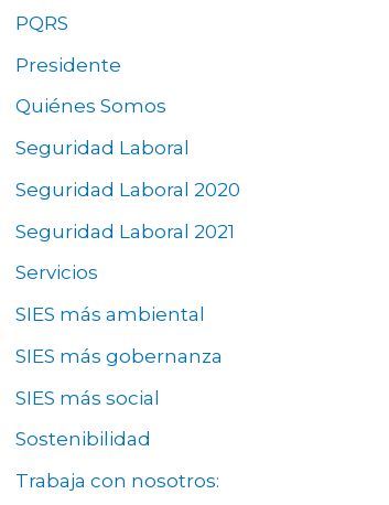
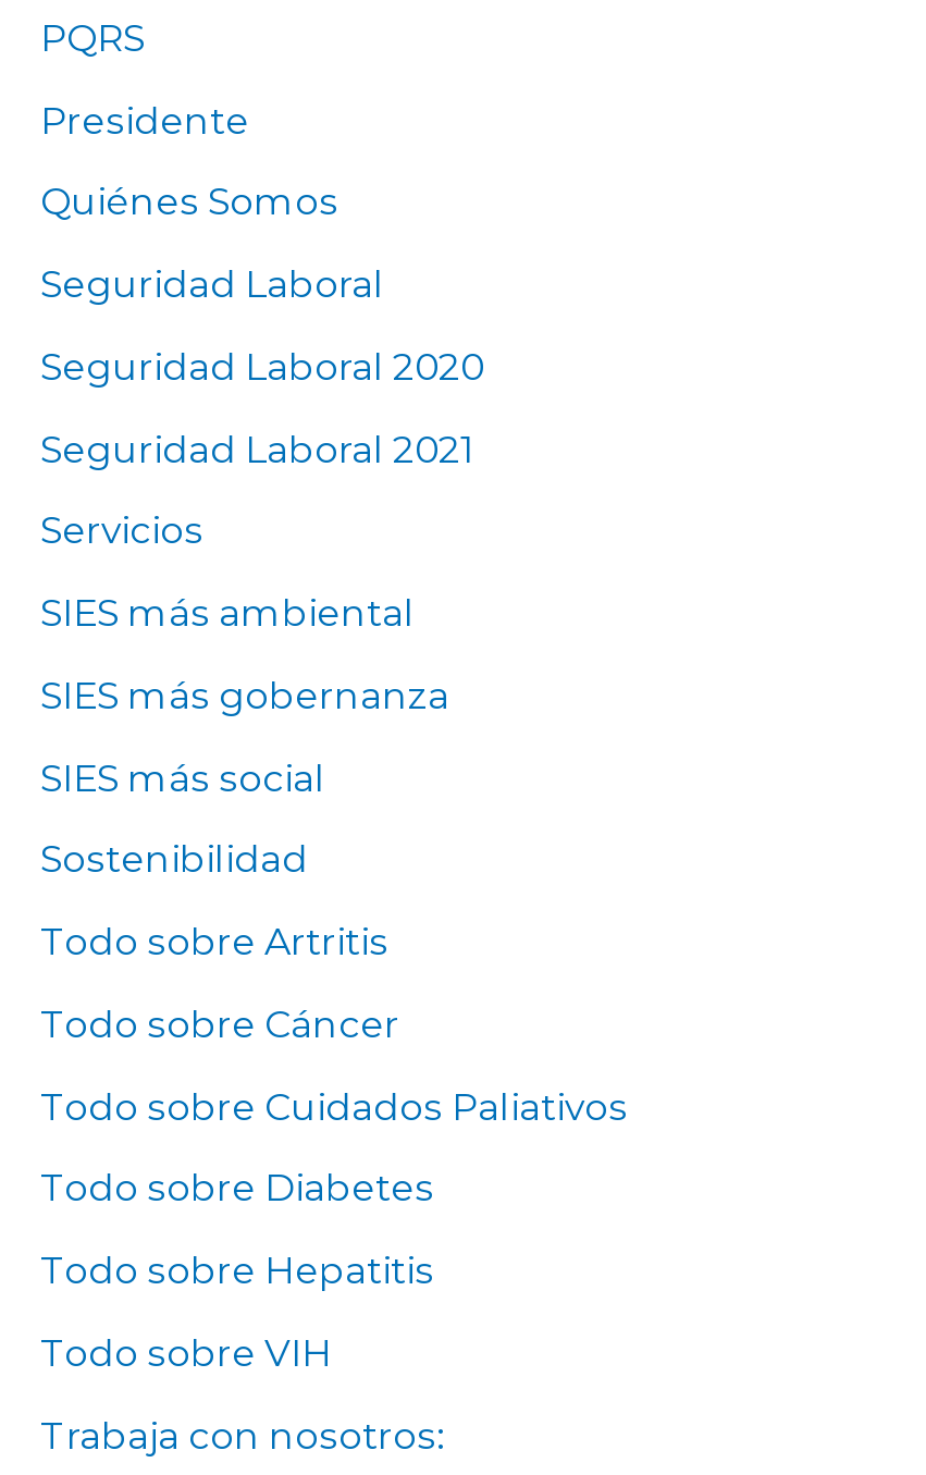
+ Todo sobre Artritis
+ Todo sobre Cáncer
+ Todo sobre Cuidados Paliativos
+ Todo sobre Diabetes
+ Todo sobre Hepatitis
+ Todo sobre VIH
